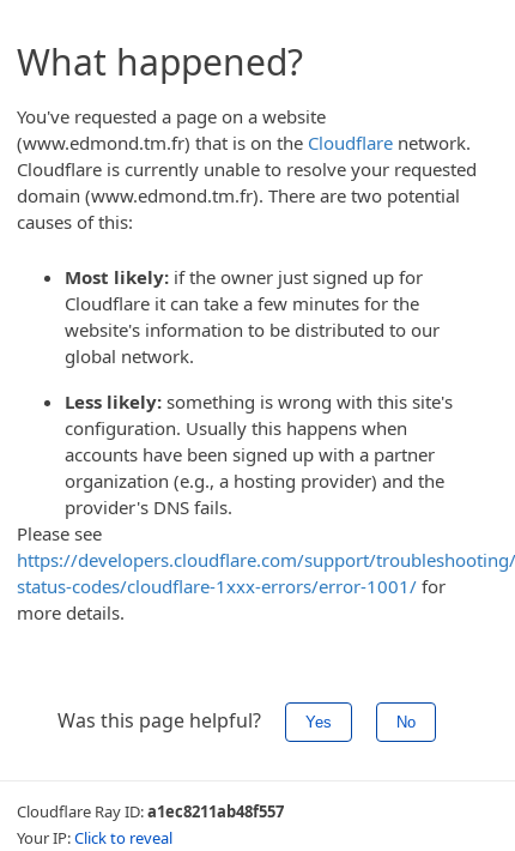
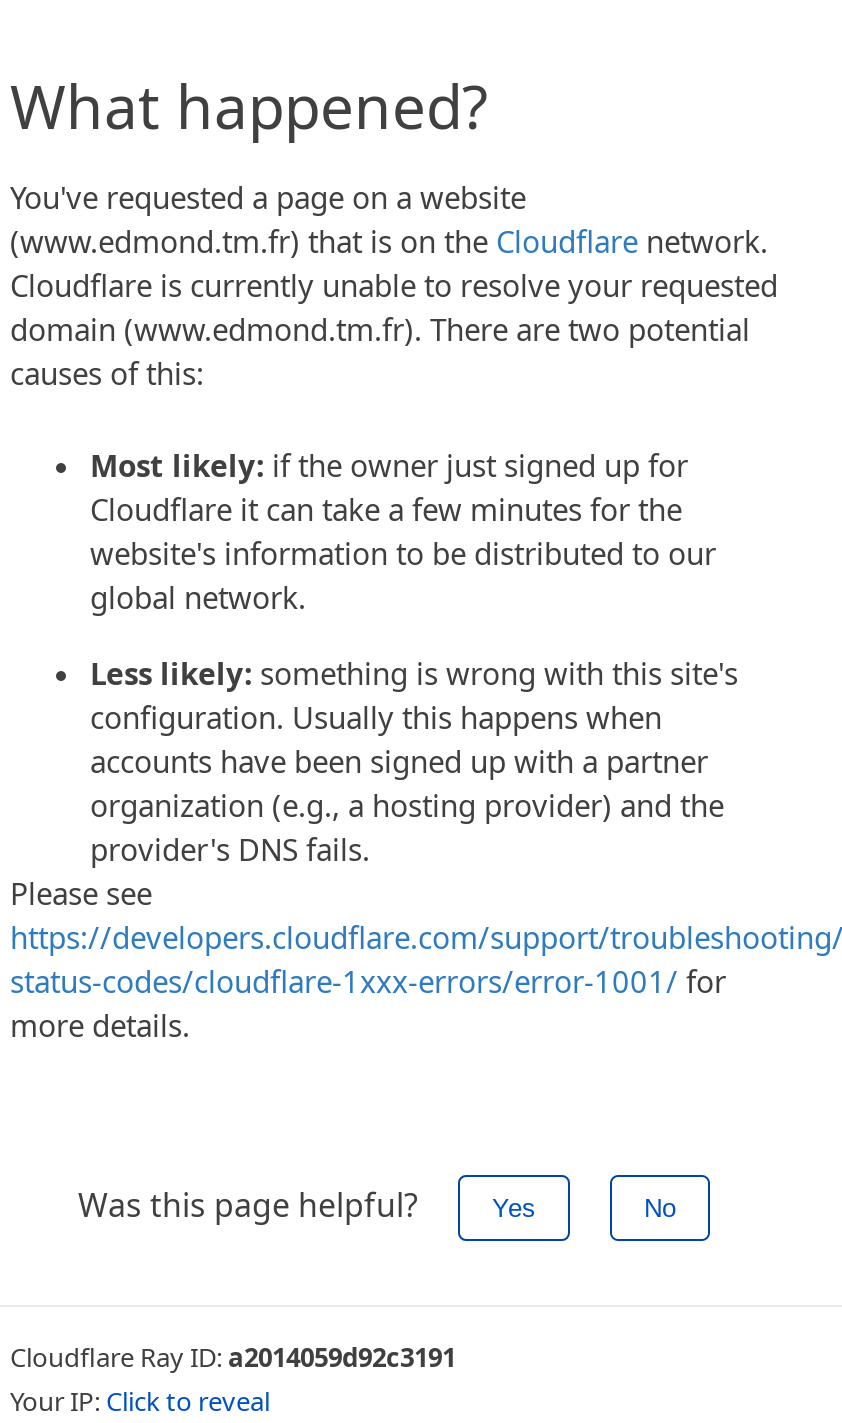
- Cloudflare Ray ID: a1ec8211ab48f557
+ Cloudflare Ray ID: a2014059d92c3191
